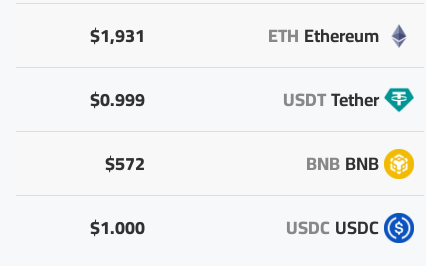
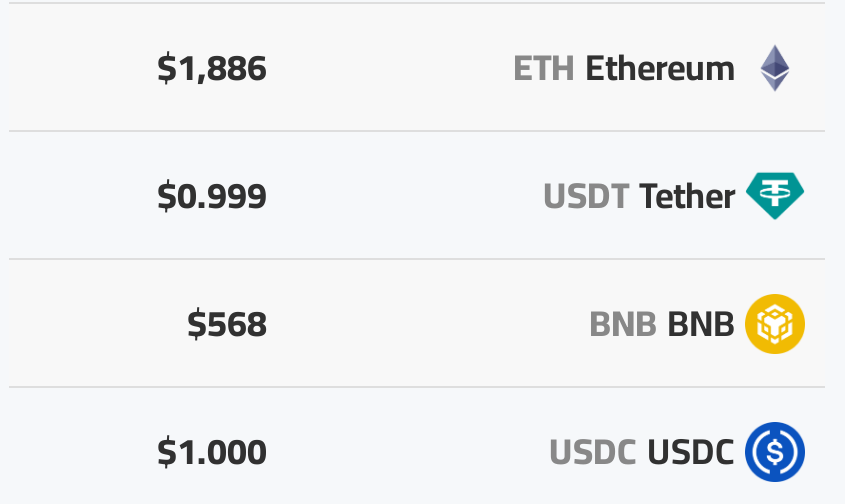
- $1,931
+ $1,886

- $572
+ $568
